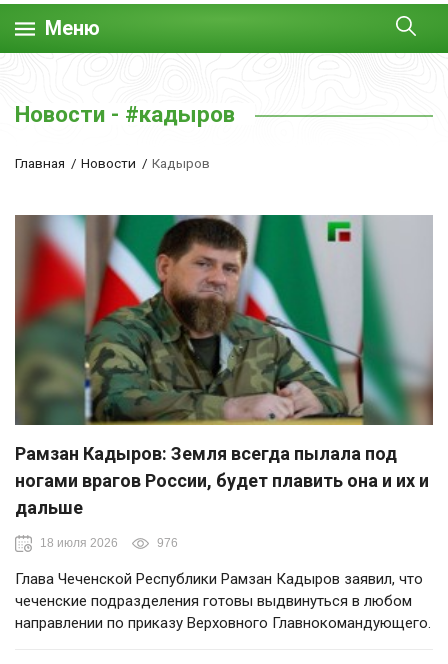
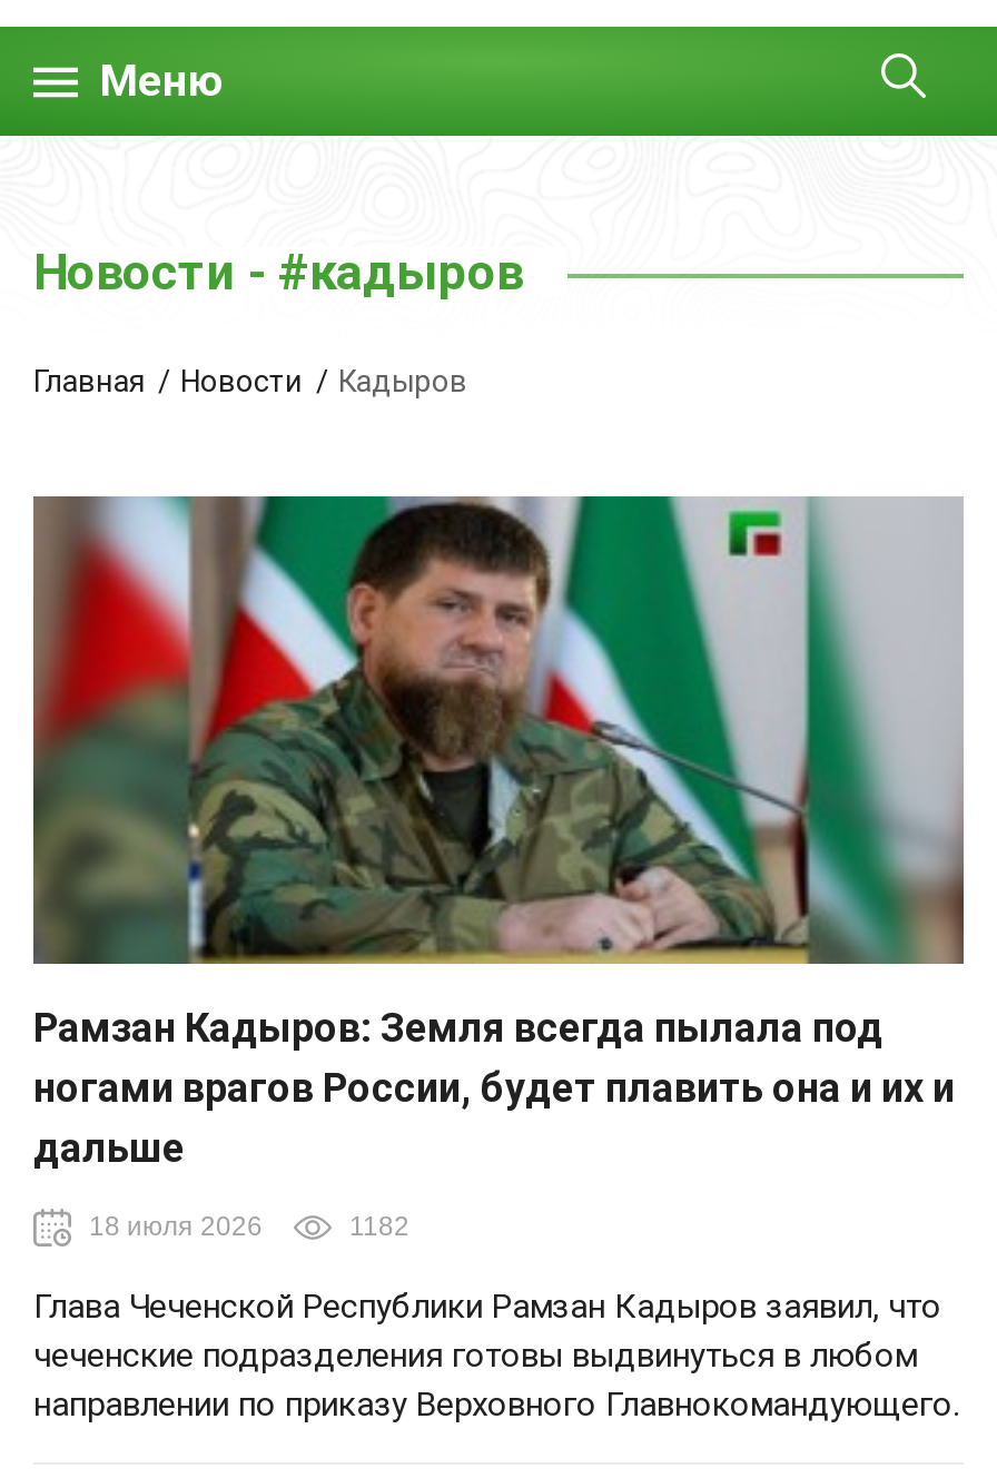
- 976
+ 1182
